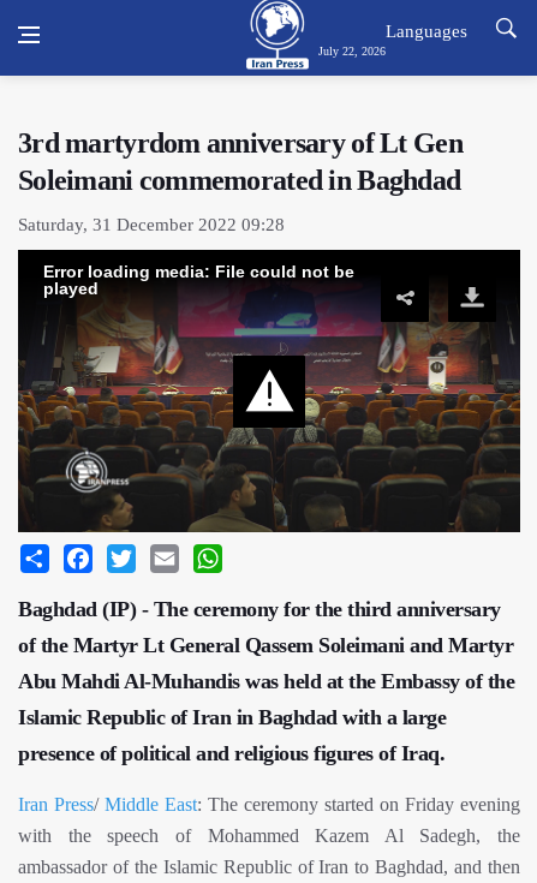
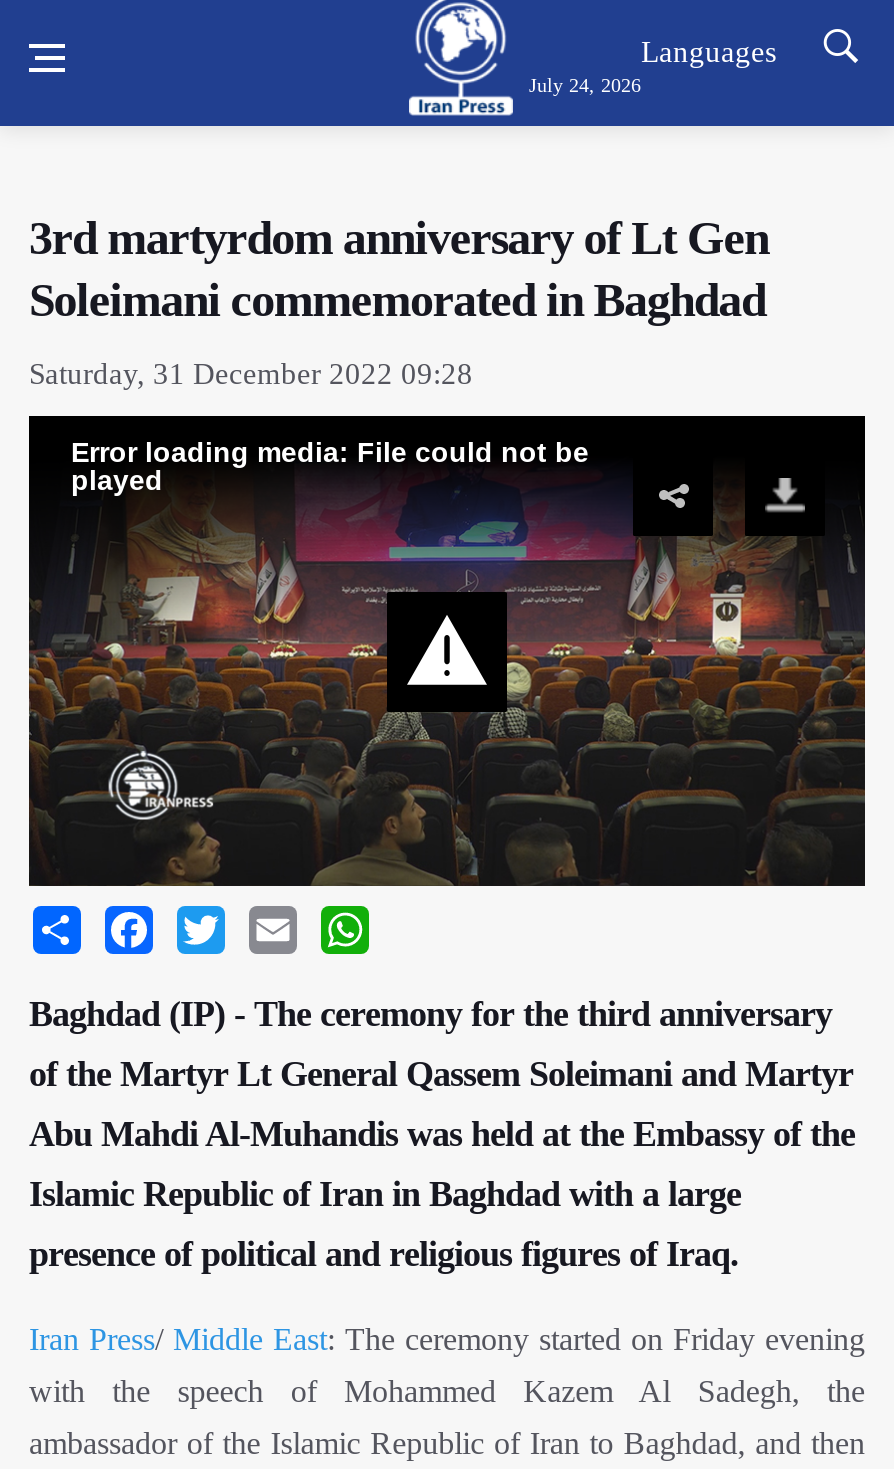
- July 22, 2026
+ July 24, 2026
